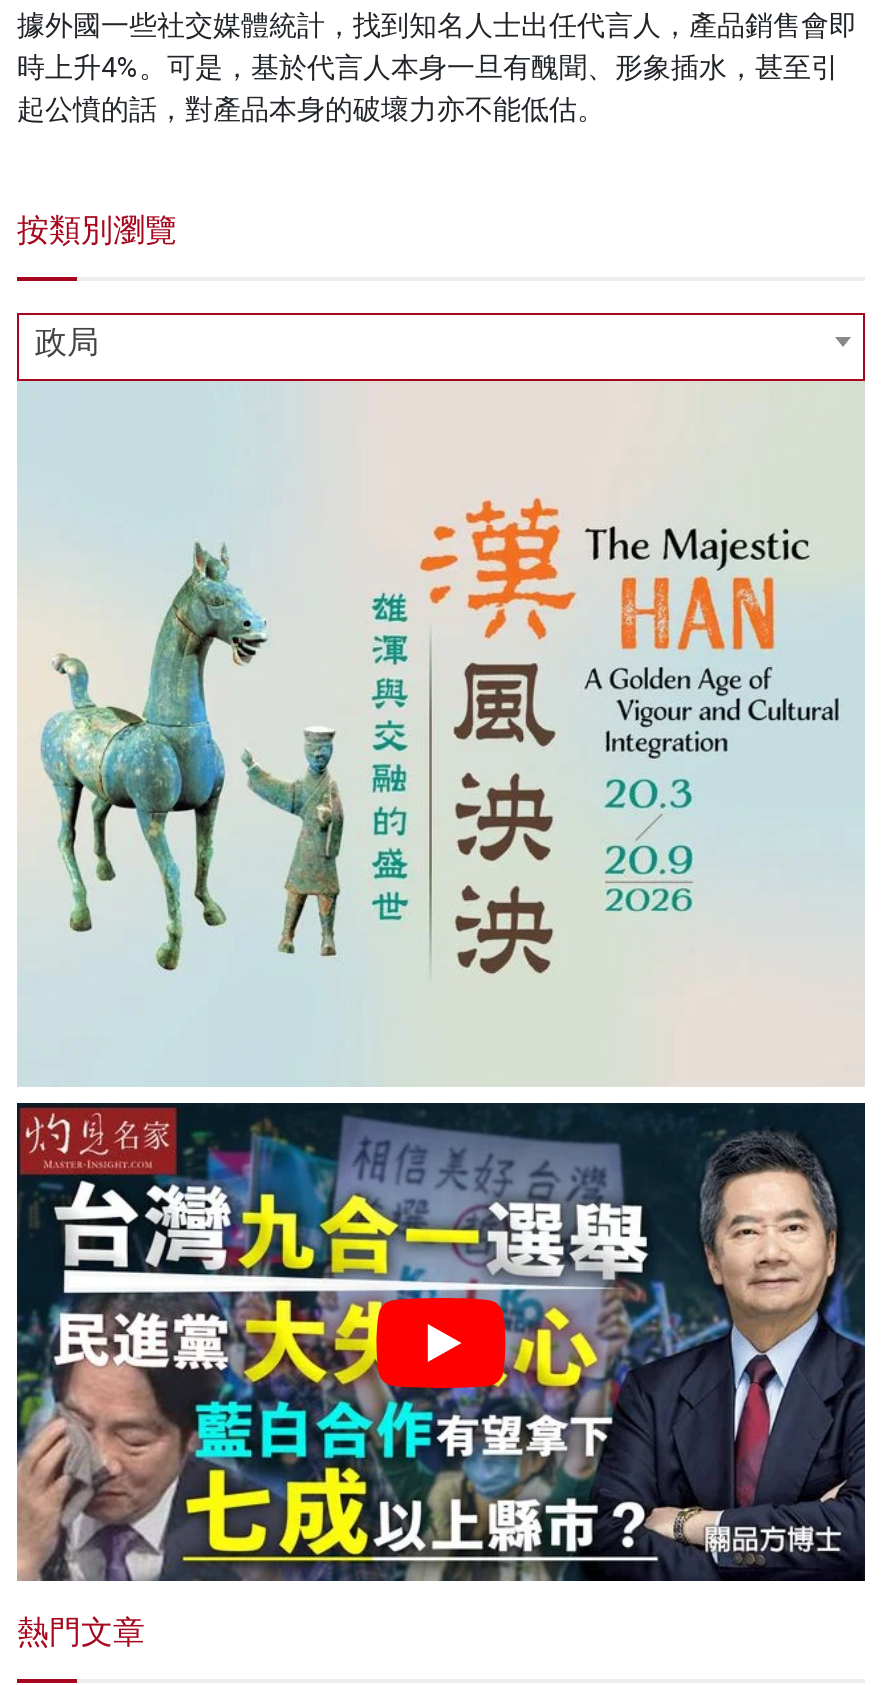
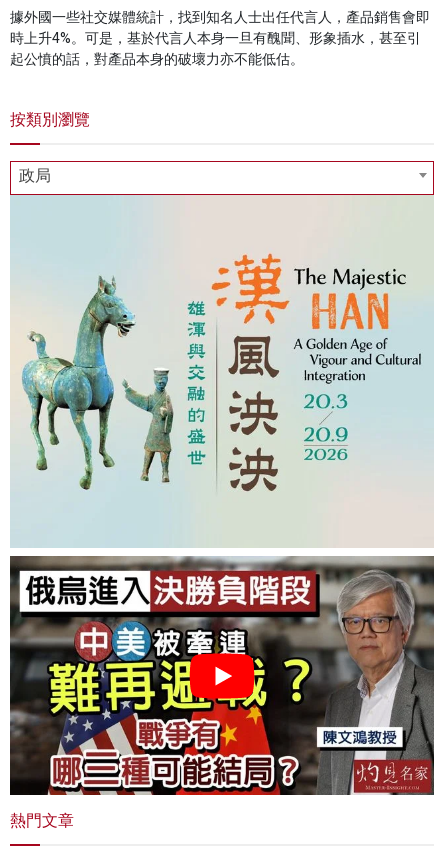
- [image]
+ [image]
